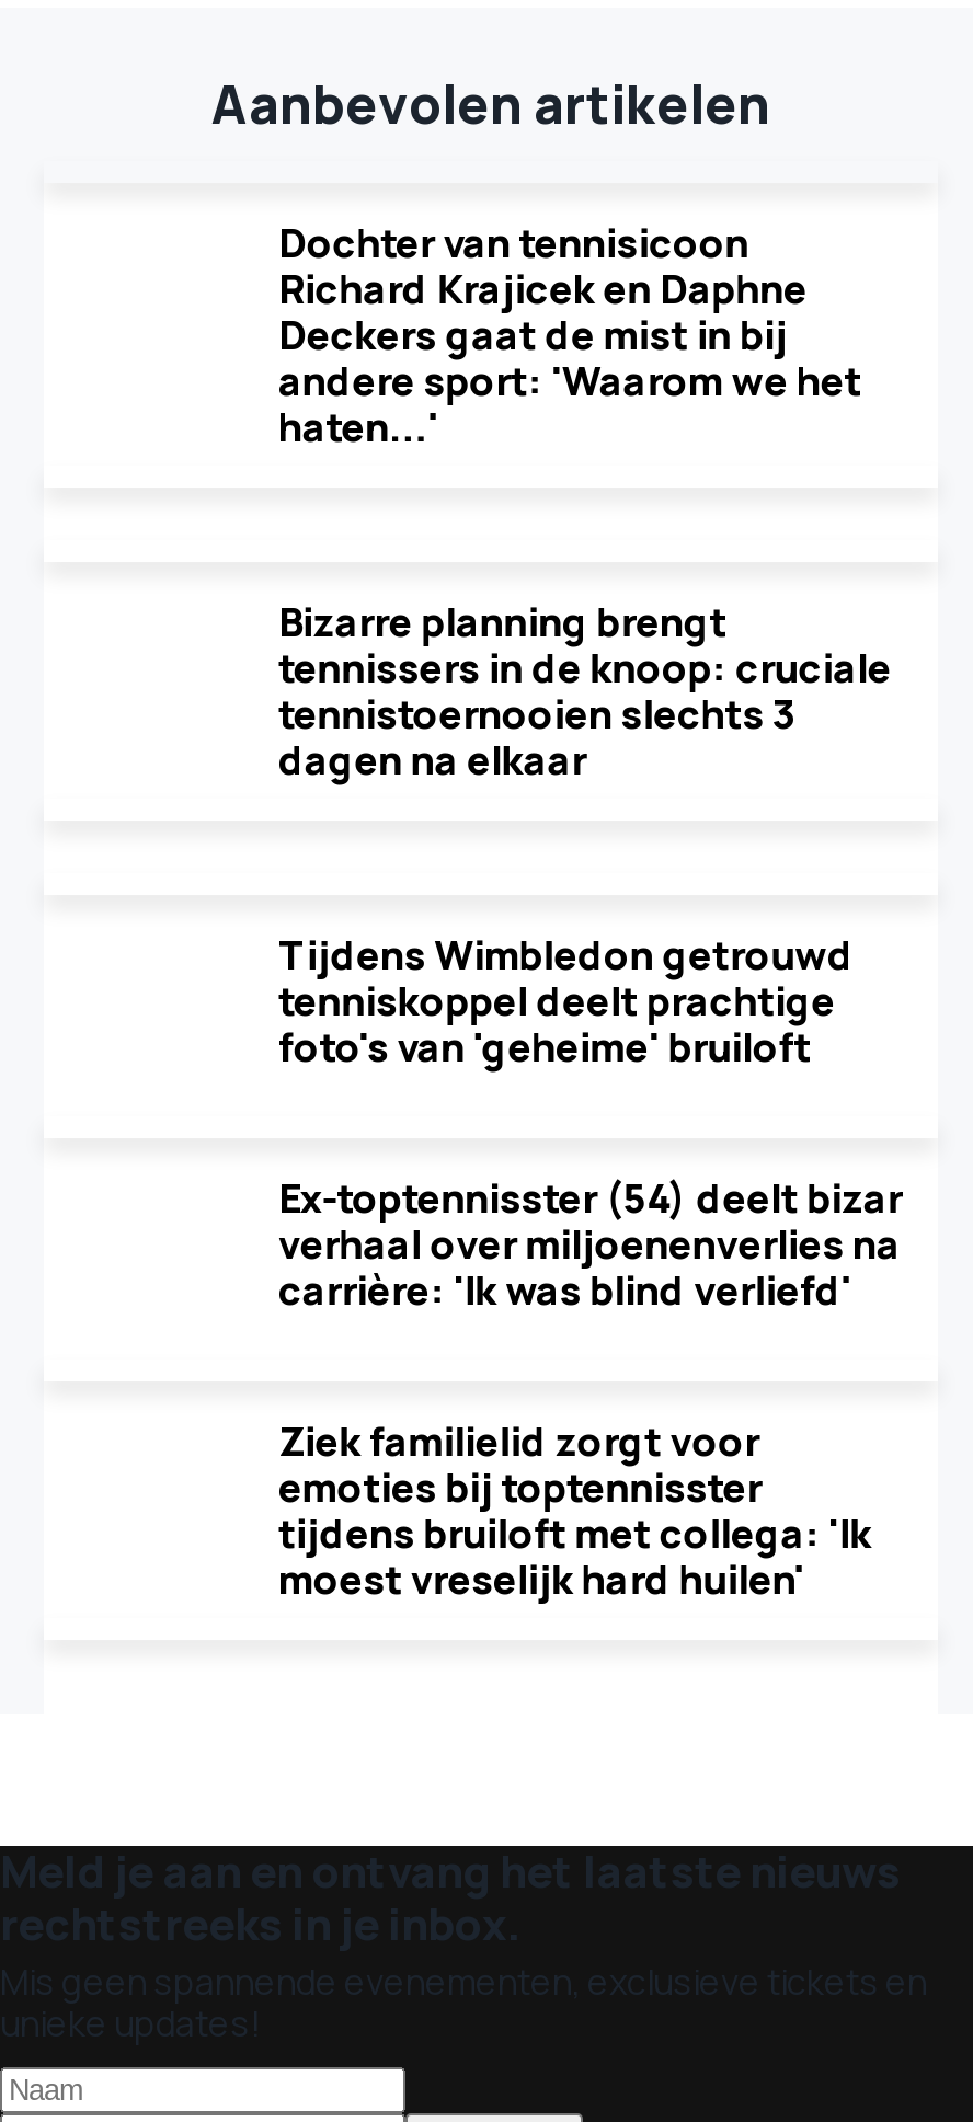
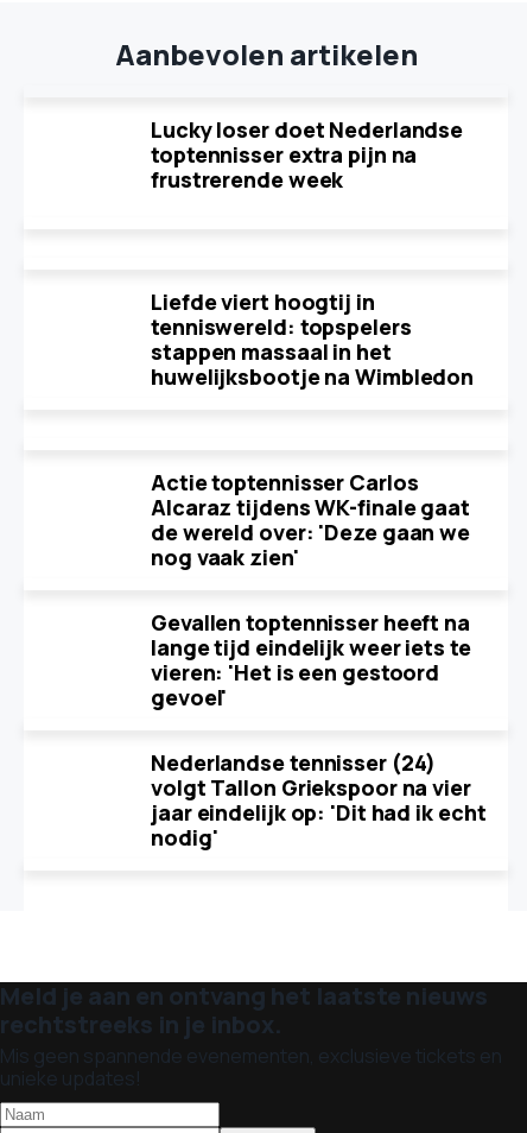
- Dochter van tennisicoon
- Richard Krajicek en Daphne
- Deckers gaat de mist in bij
- andere sport: 'Waarom we het
- haten...'
+ Lucky loser doet Nederlandse
+ toptennisser extra pijn na
+ frustrerende week

- Bizarre planning brengt
- tennissers in de knoop: cruciale
- tennistoernooien slechts 3
- dagen na elkaar
+ Liefde viert hoogtij in
+ tenniswereld: topspelers
+ stappen massaal in het
+ huwelijksbootje na Wimbledon

- Tijdens Wimbledon getrouwd
- tenniskoppel deelt prachtige
- foto's van 'geheime' bruiloft
+ Actie toptennisser Carlos
+ Alcaraz tijdens WK-finale gaat
+ de wereld over: 'Deze gaan we
+ nog vaak zien'

- Ex-toptennisster (54) deelt bizar
- verhaal over miljoenenverlies na
- carrière: 'Ik was blind verliefd'
+ Gevallen toptennisser heeft na
+ lange tijd eindelijk weer iets te
+ vieren: 'Het is een gestoord
+ gevoel'

- Ziek familielid zorgt voor
- emoties bij toptennisster
- tijdens bruiloft met collega: 'Ik
- moest vreselijk hard huilen'
+ Nederlandse tennisser (24)
+ volgt Tallon Griekspoor na vier
+ jaar eindelijk op: 'Dit had ik echt
+ nodig'
